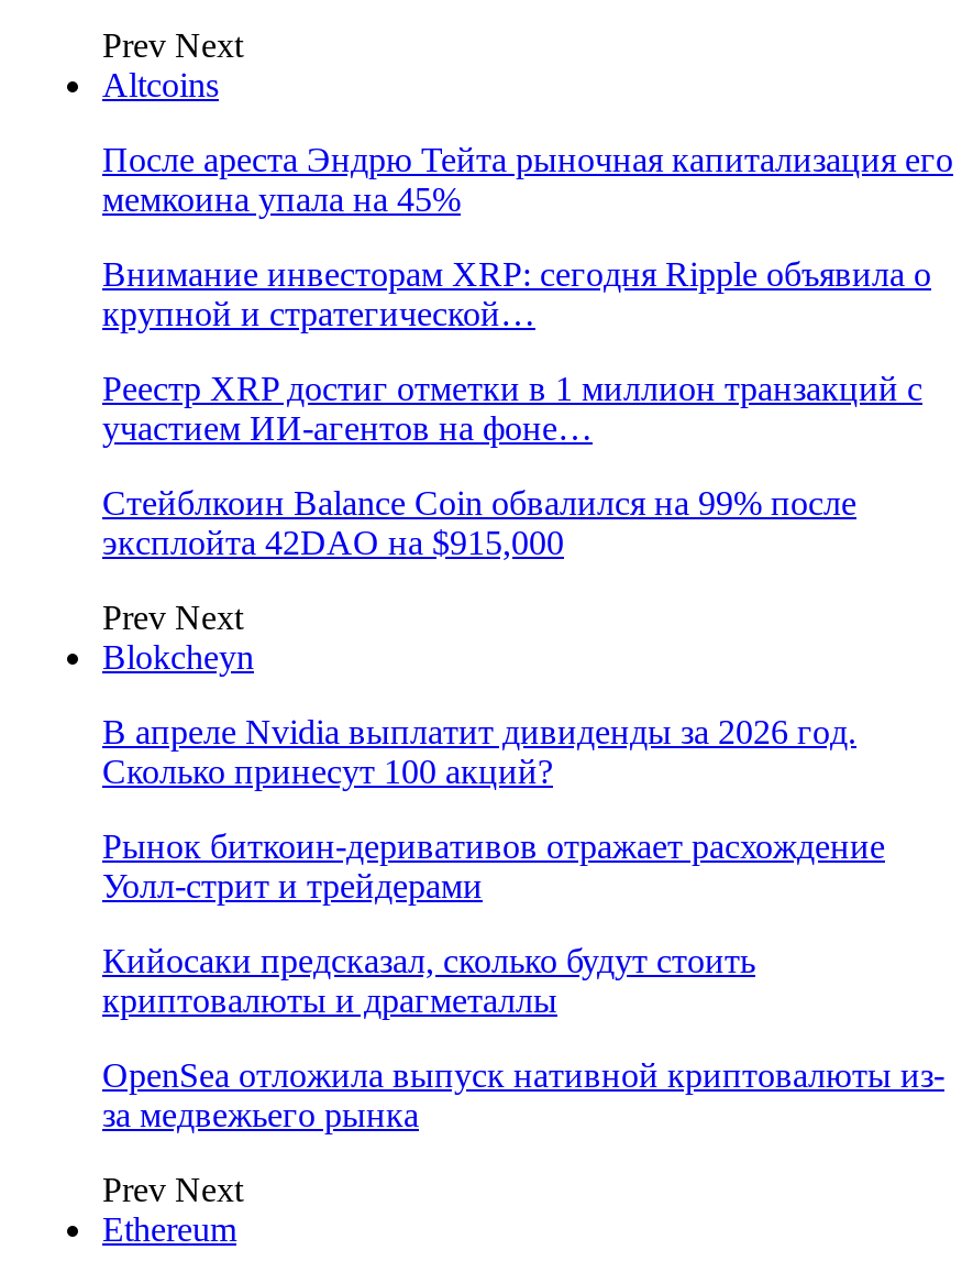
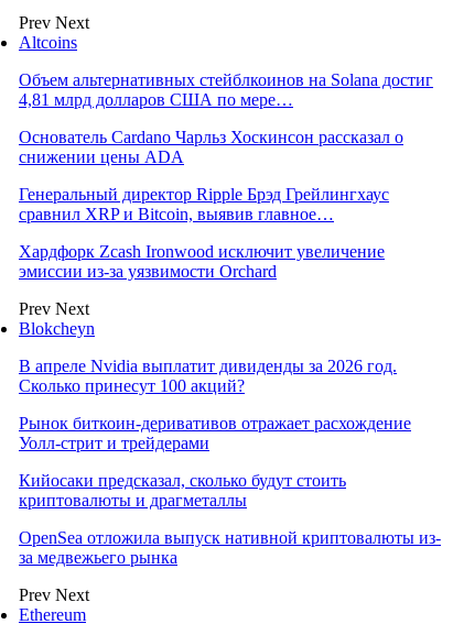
- После ареста Эндрю Тейта рыночная капитализация его
- мемкоина упала на 45%
+ Объем альтернативных стейблкоинов на Solana достиг
+ 4,81 млрд долларов США по мере…

- Внимание инвесторам XRP: сегодня Ripple объявила о
- крупной и стратегической…
+ Основатель Cardano Чарльз Хоскинсон рассказал о
+ снижении цены ADA

- Реестр XRP достиг отметки в 1 миллион транзакций с
- участием ИИ-агентов на фоне…
+ Генеральный директор Ripple Брэд Грейлингхаус
+ сравнил XRP и Bitcoin, выявив главное…

- Стейблкоин Balance Coin обвалился на 99% после
- эксплойта 42DAO на $915,000
+ Хардфорк Zcash Ironwood исключит увеличение
+ эмиссии из-за уязвимости Orchard
